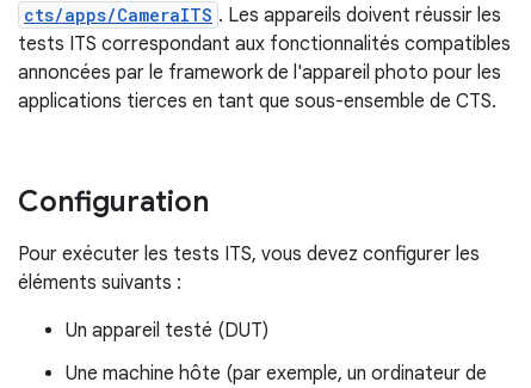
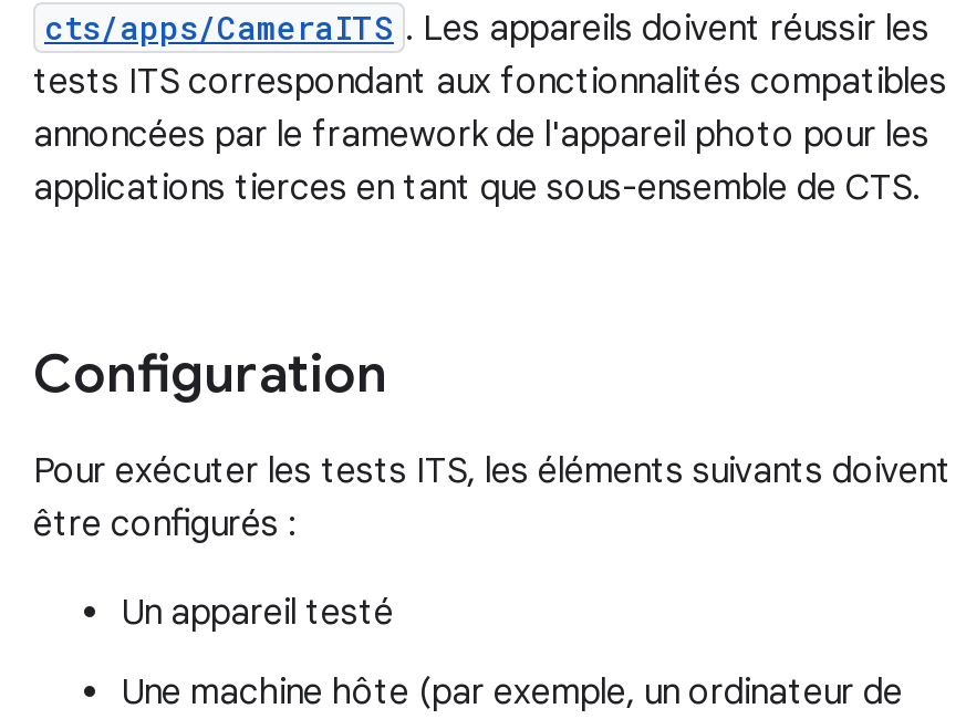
- Pour exécuter les tests ITS, vous devez configurer les
- éléments suivants :
+ Pour exécuter les tests ITS, les éléments suivants doivent
+ être configurés :

- Un appareil testé (DUT)
+ Un appareil testé
